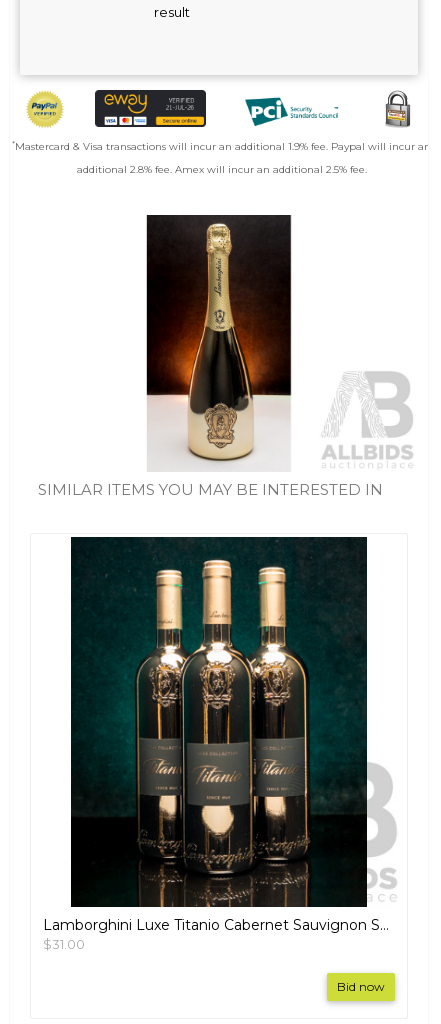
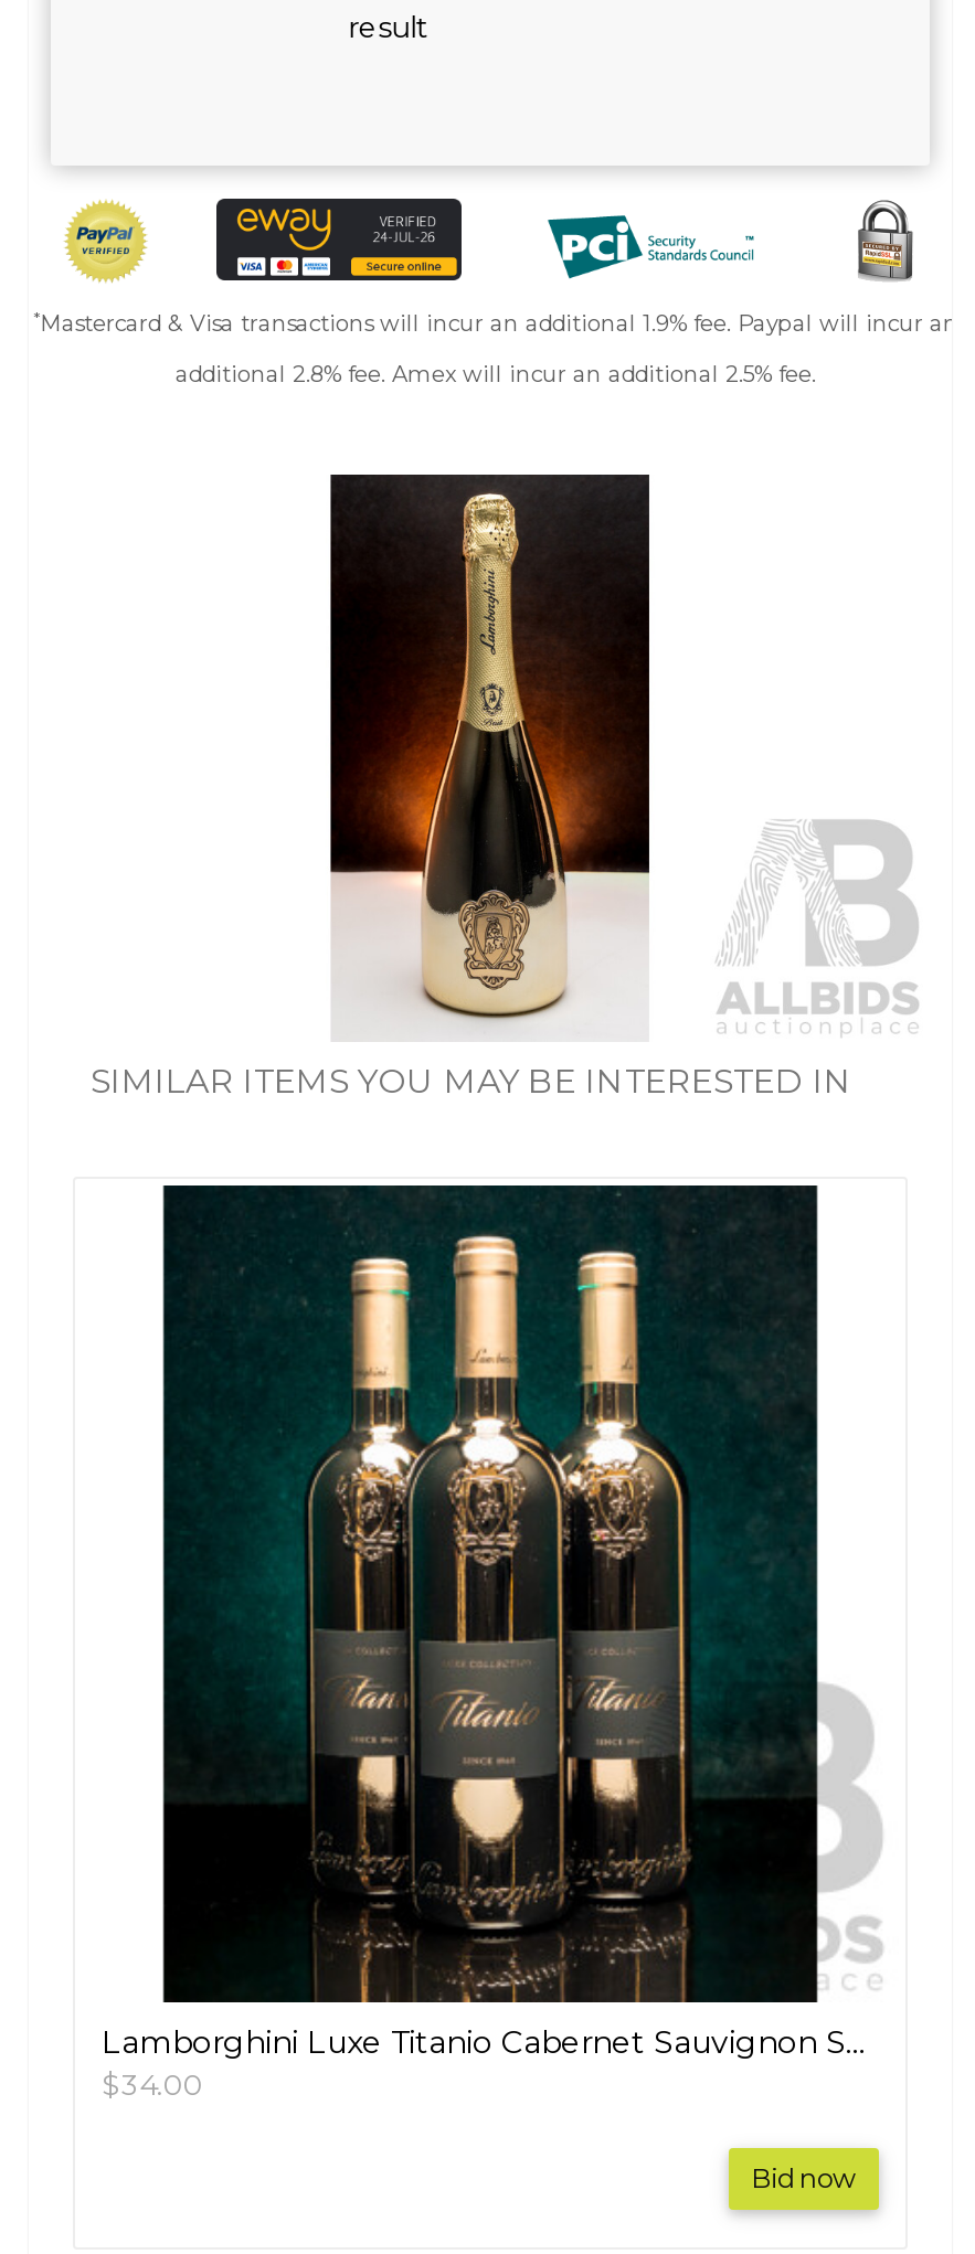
- $31.00
+ $34.00
